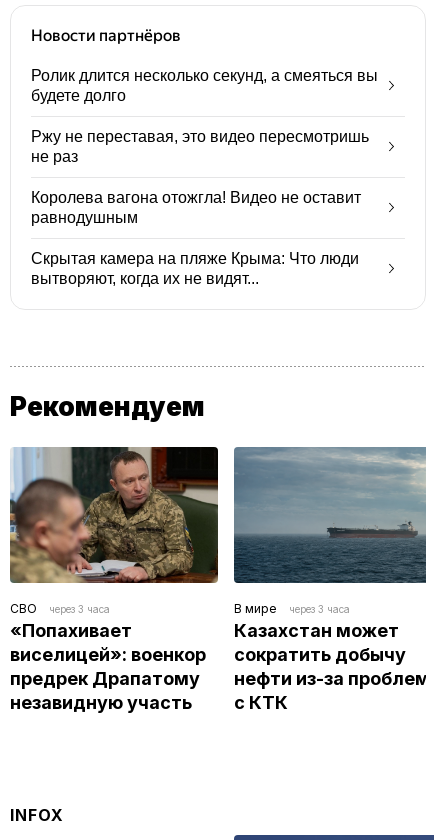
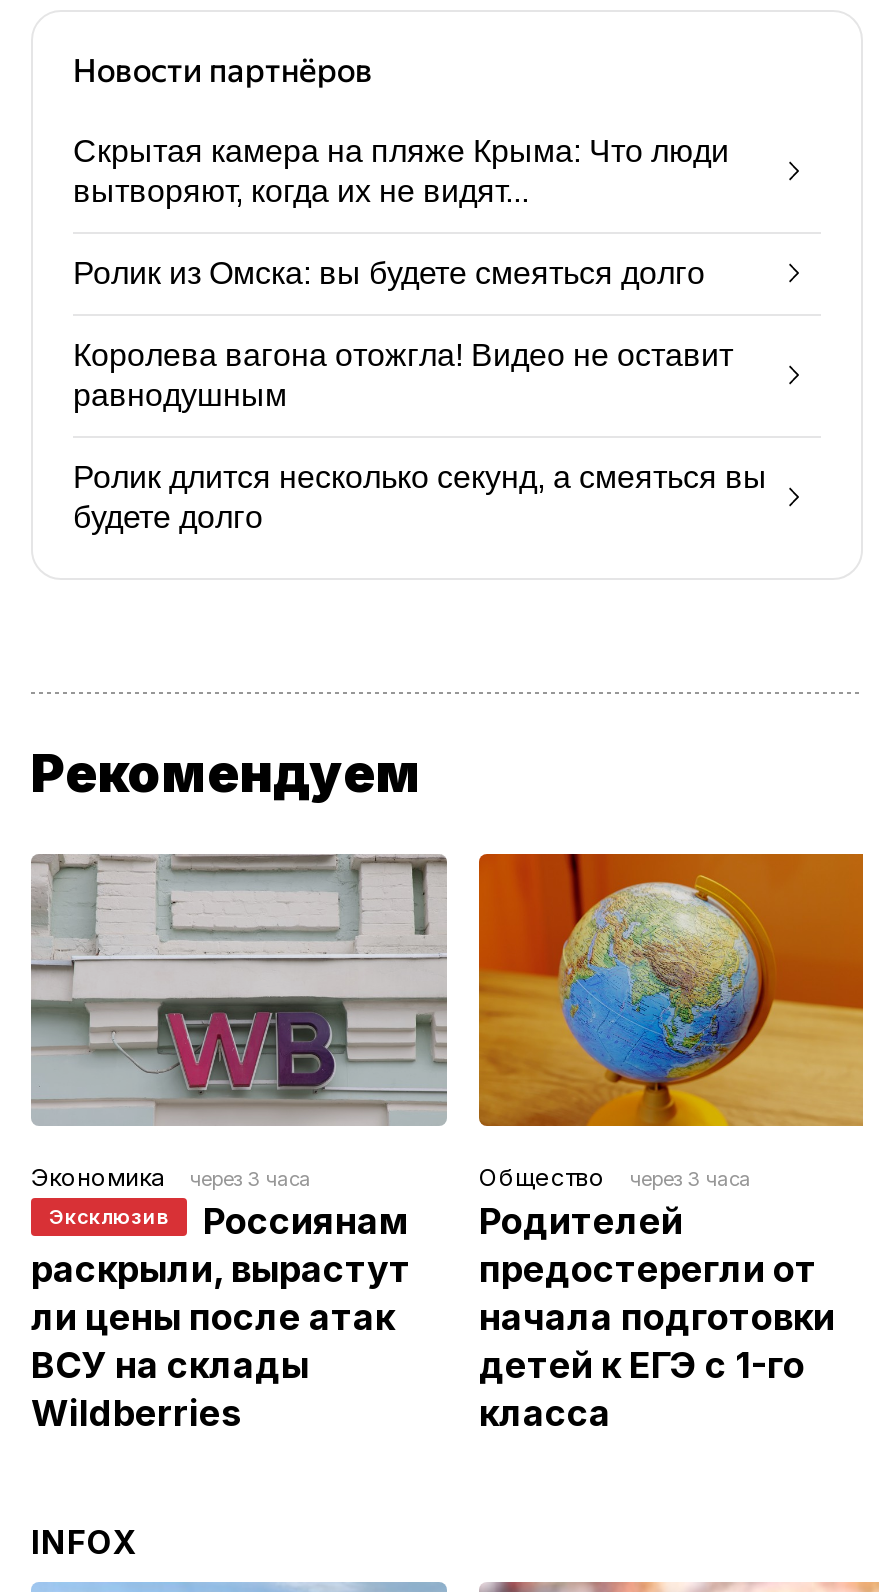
+ Ролик из Омска: вы будете смеяться долго

moved down: Ролик длится несколько секунд, а смеяться вы | будете долго

- Ржу не переставая, это видео пересмотришь
- не раз

moved up: Королева вагона отожгла! Видео не оставит | равнодушным | Скрытая камера на пляже Крыма: Что люди | вытворяют, когда их не видят...

- [image]
- СВО
+ [image]
+ Экономика

- [image]
- В мире
+ [image]
+ Общество

- «Попахивает
- виселицей»: военкор
- предрек Драпатому
- незавидную участь
+ Эксклюзив
+ Россиянам
+ раскрыли, вырастут
+ ли цены после атак
+ ВСУ на склады
+ Wildberries

- Казахстан может
- сократить добычу
- нефти из-за проблем
- с КТК
+ Родителей
+ предостерегли от
+ начала подготовки
+ детей к ЕГЭ с 1-го
+ класса
